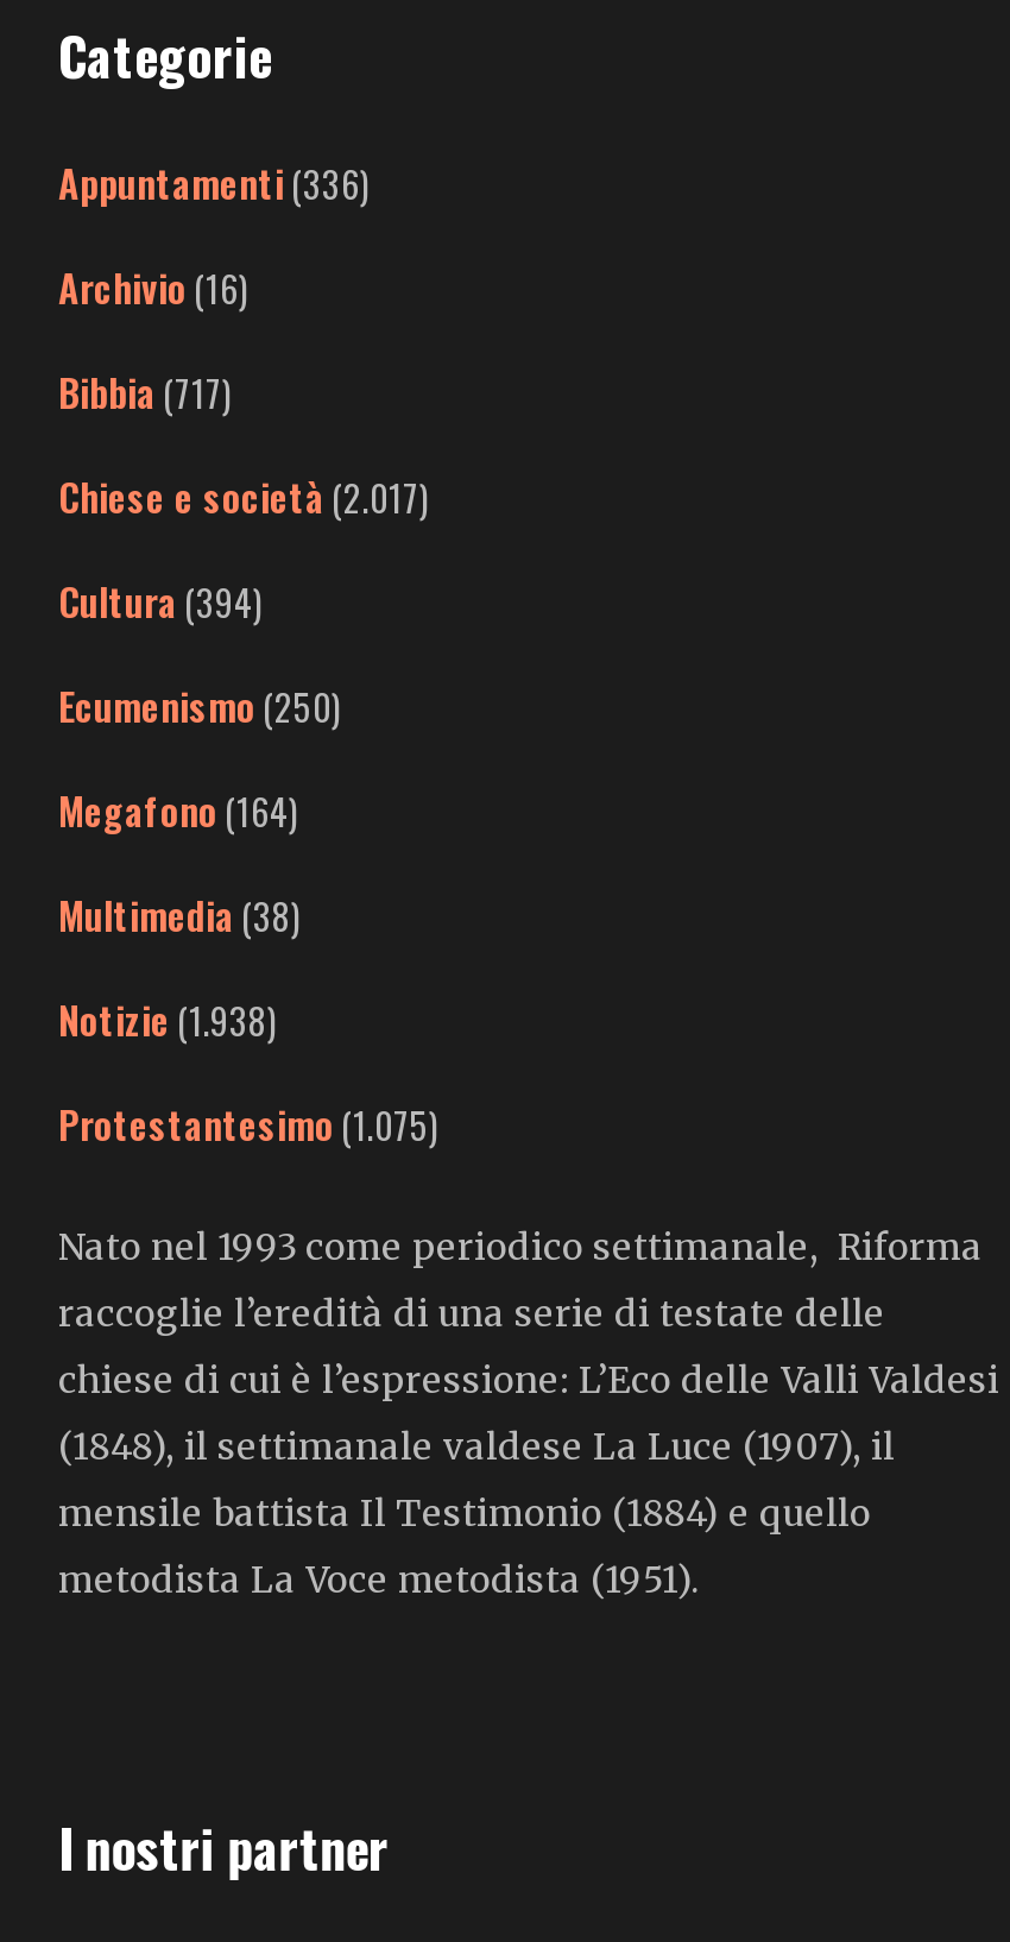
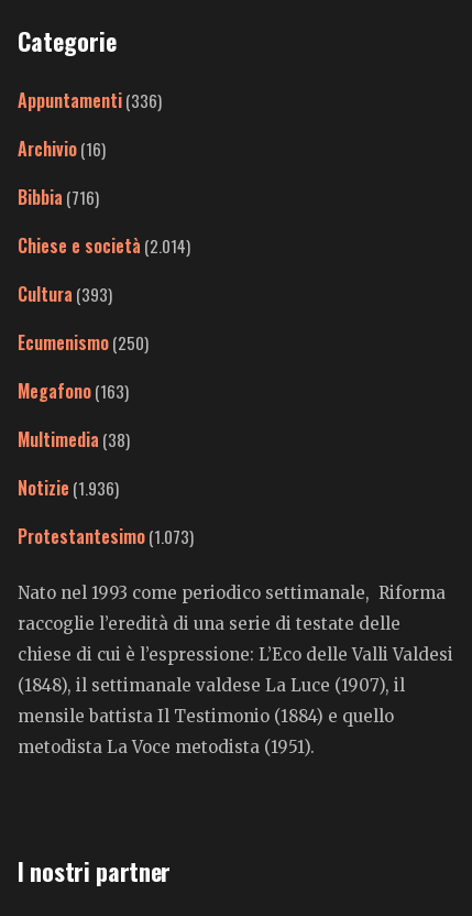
- Bibbia (717)
+ Bibbia (716)

- Chiese e società (2.017)
+ Chiese e società (2.014)

- Cultura (394)
+ Cultura (393)

- Megafono (164)
+ Megafono (163)

- Notizie (1.938)
+ Notizie (1.936)

- Protestantesimo (1.075)
+ Protestantesimo (1.073)
